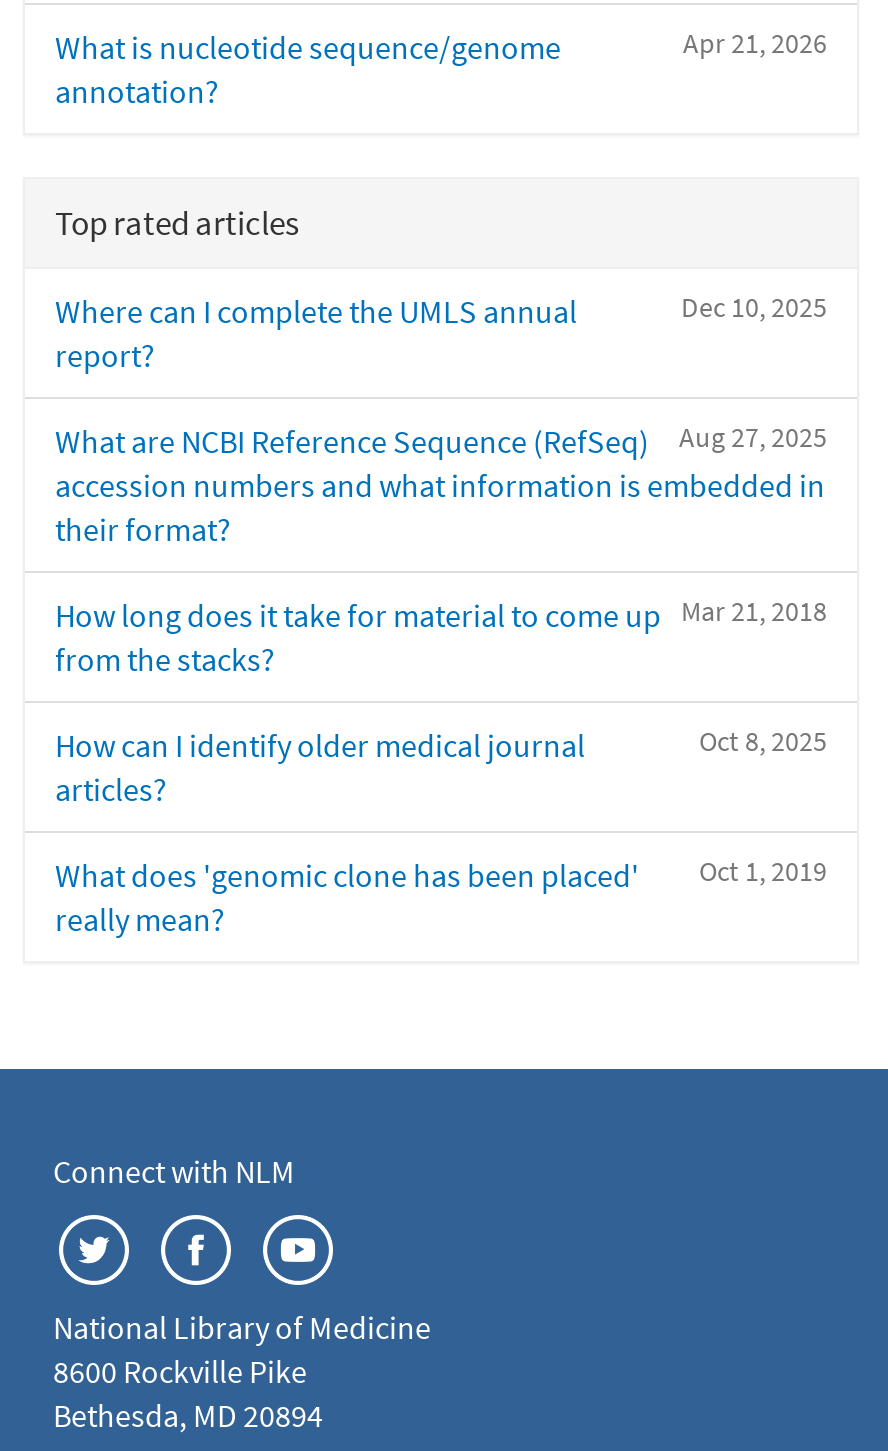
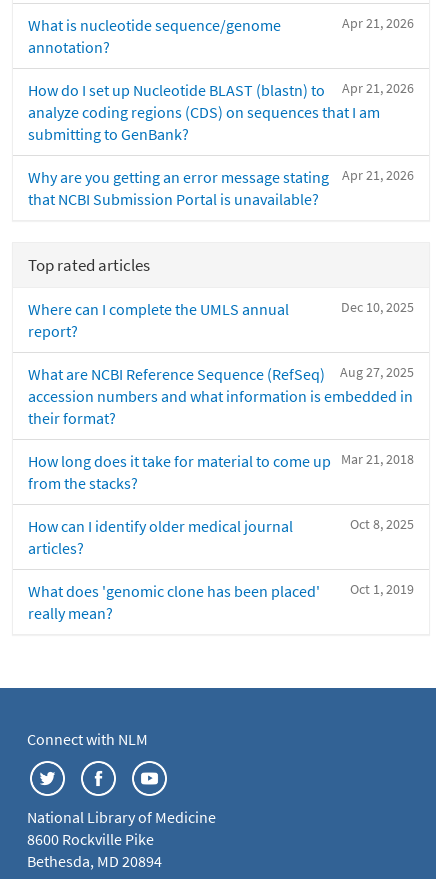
+ Apr 21, 2026
+ How do I set up Nucleotide BLAST (blastn) to
+ analyze coding regions (CDS) on sequences that I am
+ submitting to GenBank?
+ Apr 21, 2026
+ Why are you getting an error message stating
+ that NCBI Submission Portal is unavailable?
